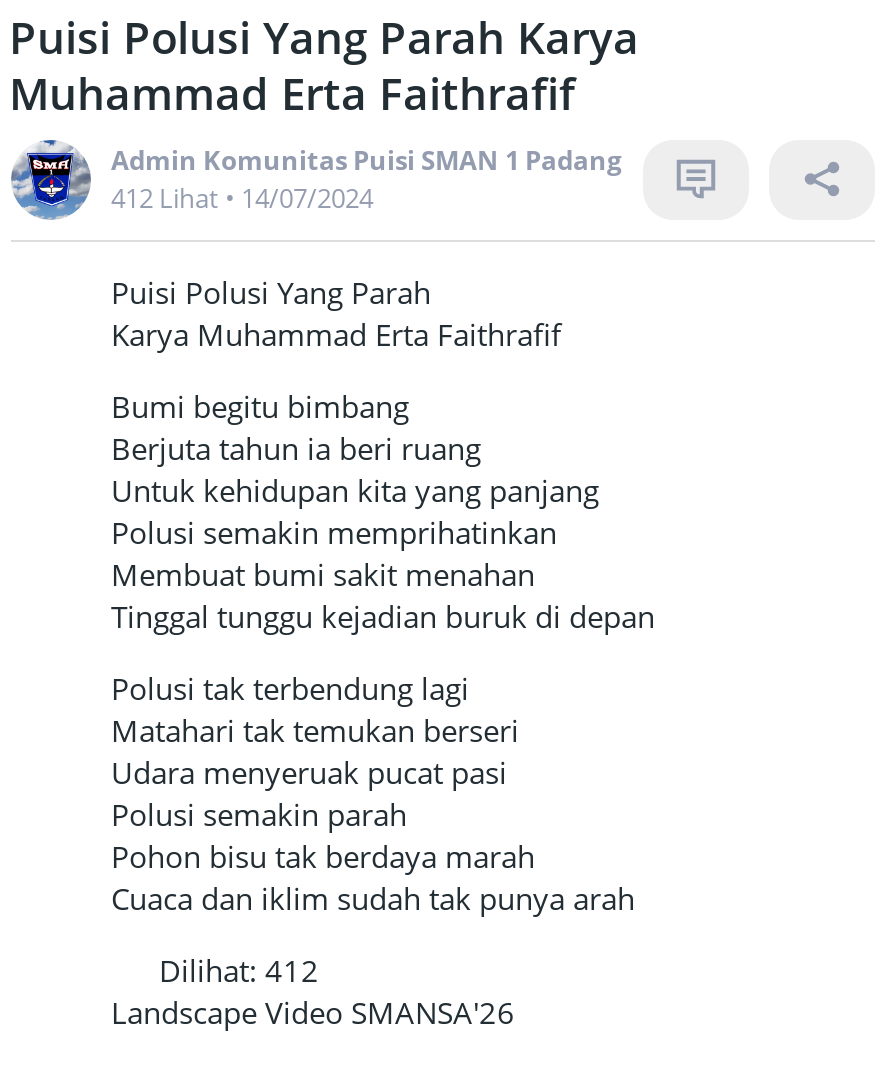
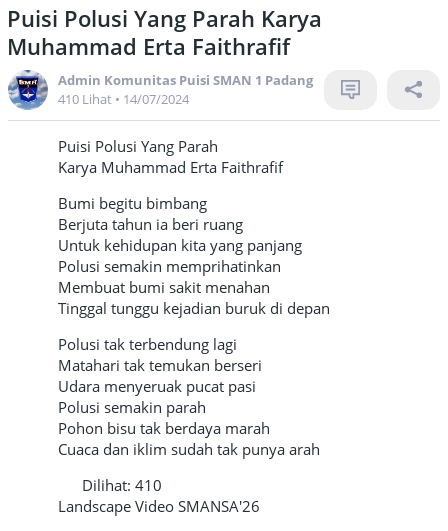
- 412 Lihat • 14/07/2024
+ 410 Lihat • 14/07/2024

- Dilihat: 412
+ Dilihat: 410
